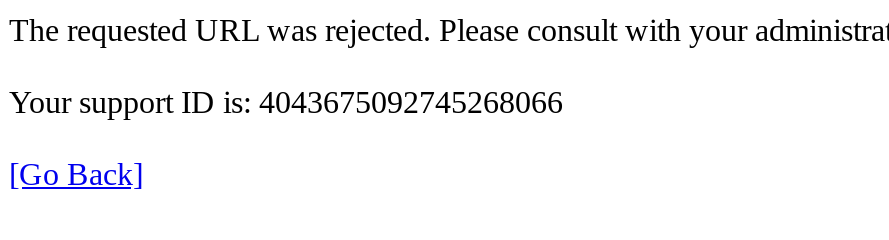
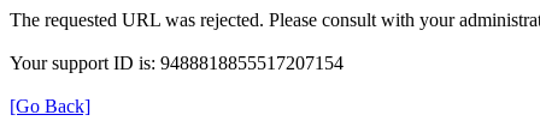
- Your support ID is: 4043675092745268066
+ Your support ID is: 9488818855517207154
